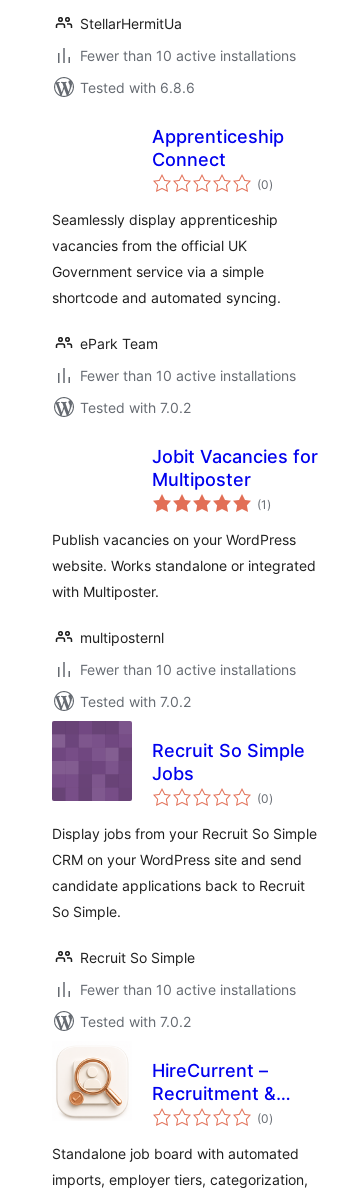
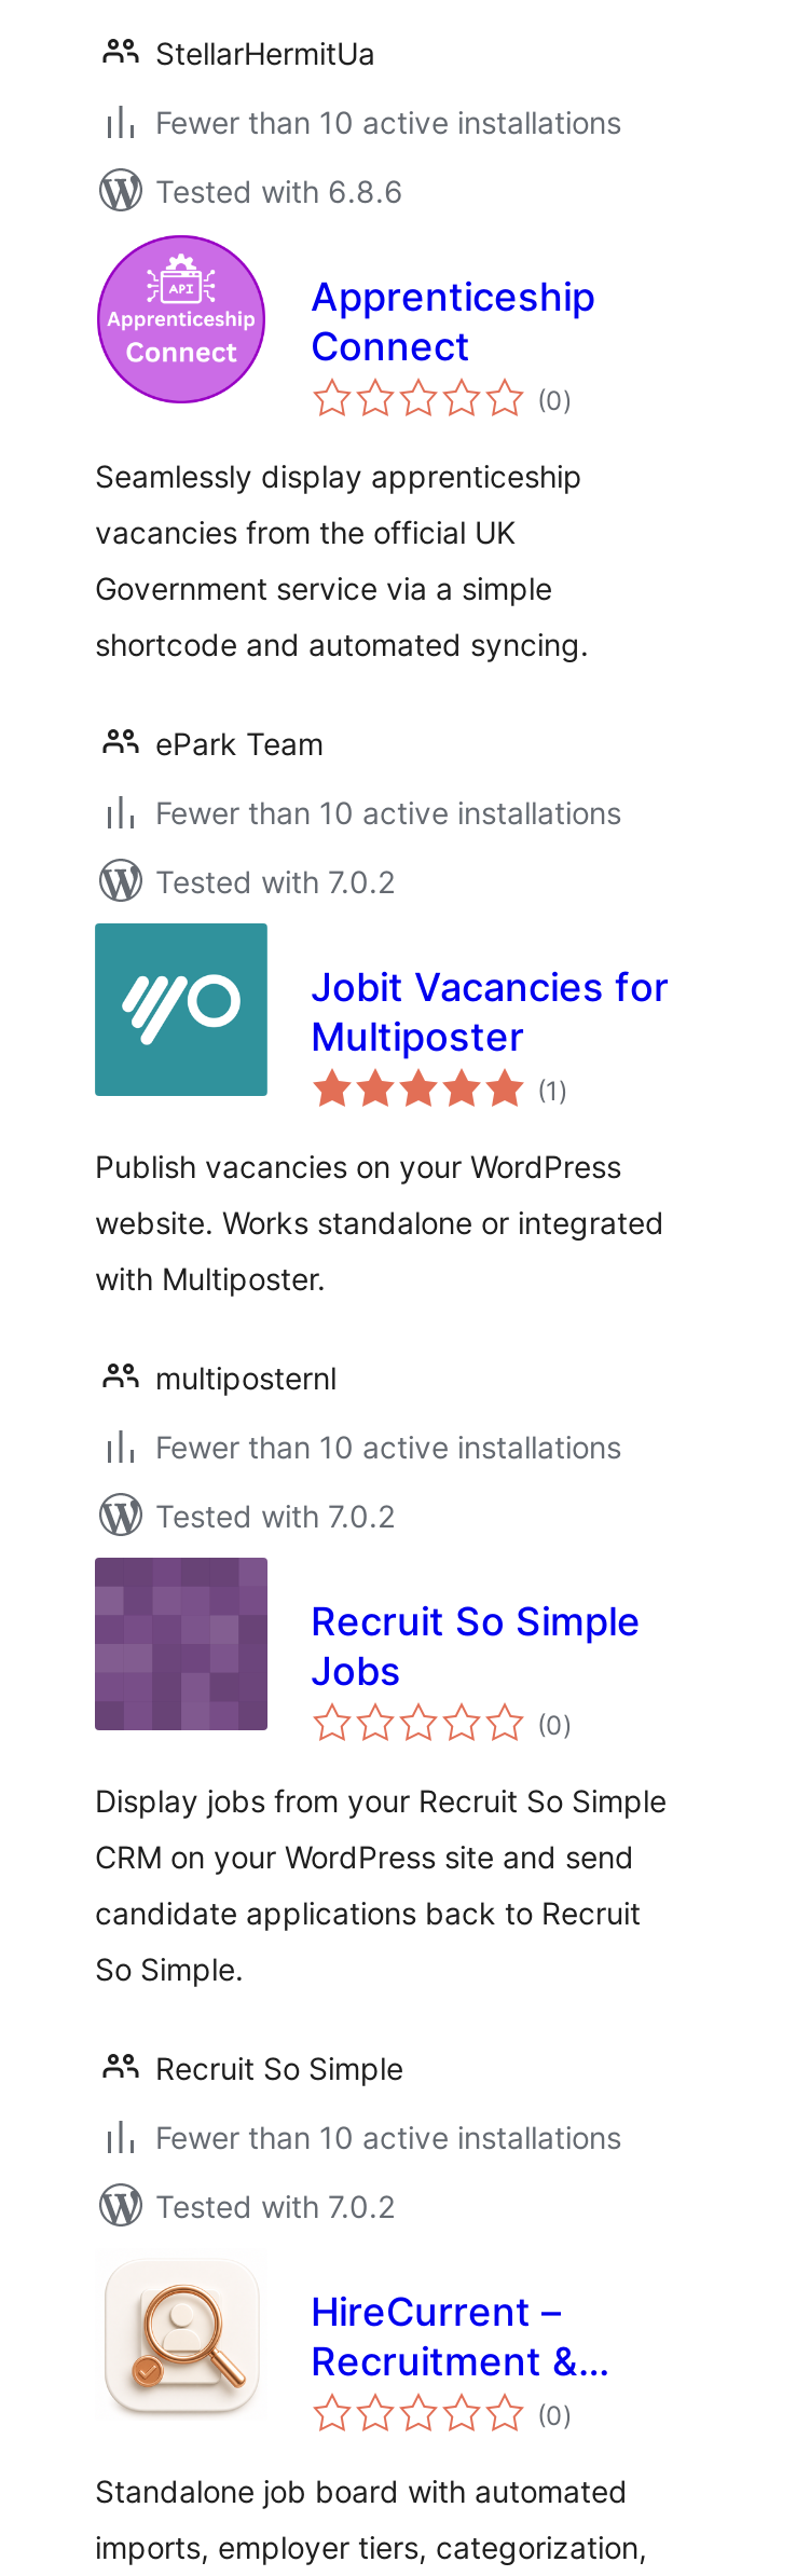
+ [image]

+ [image]
